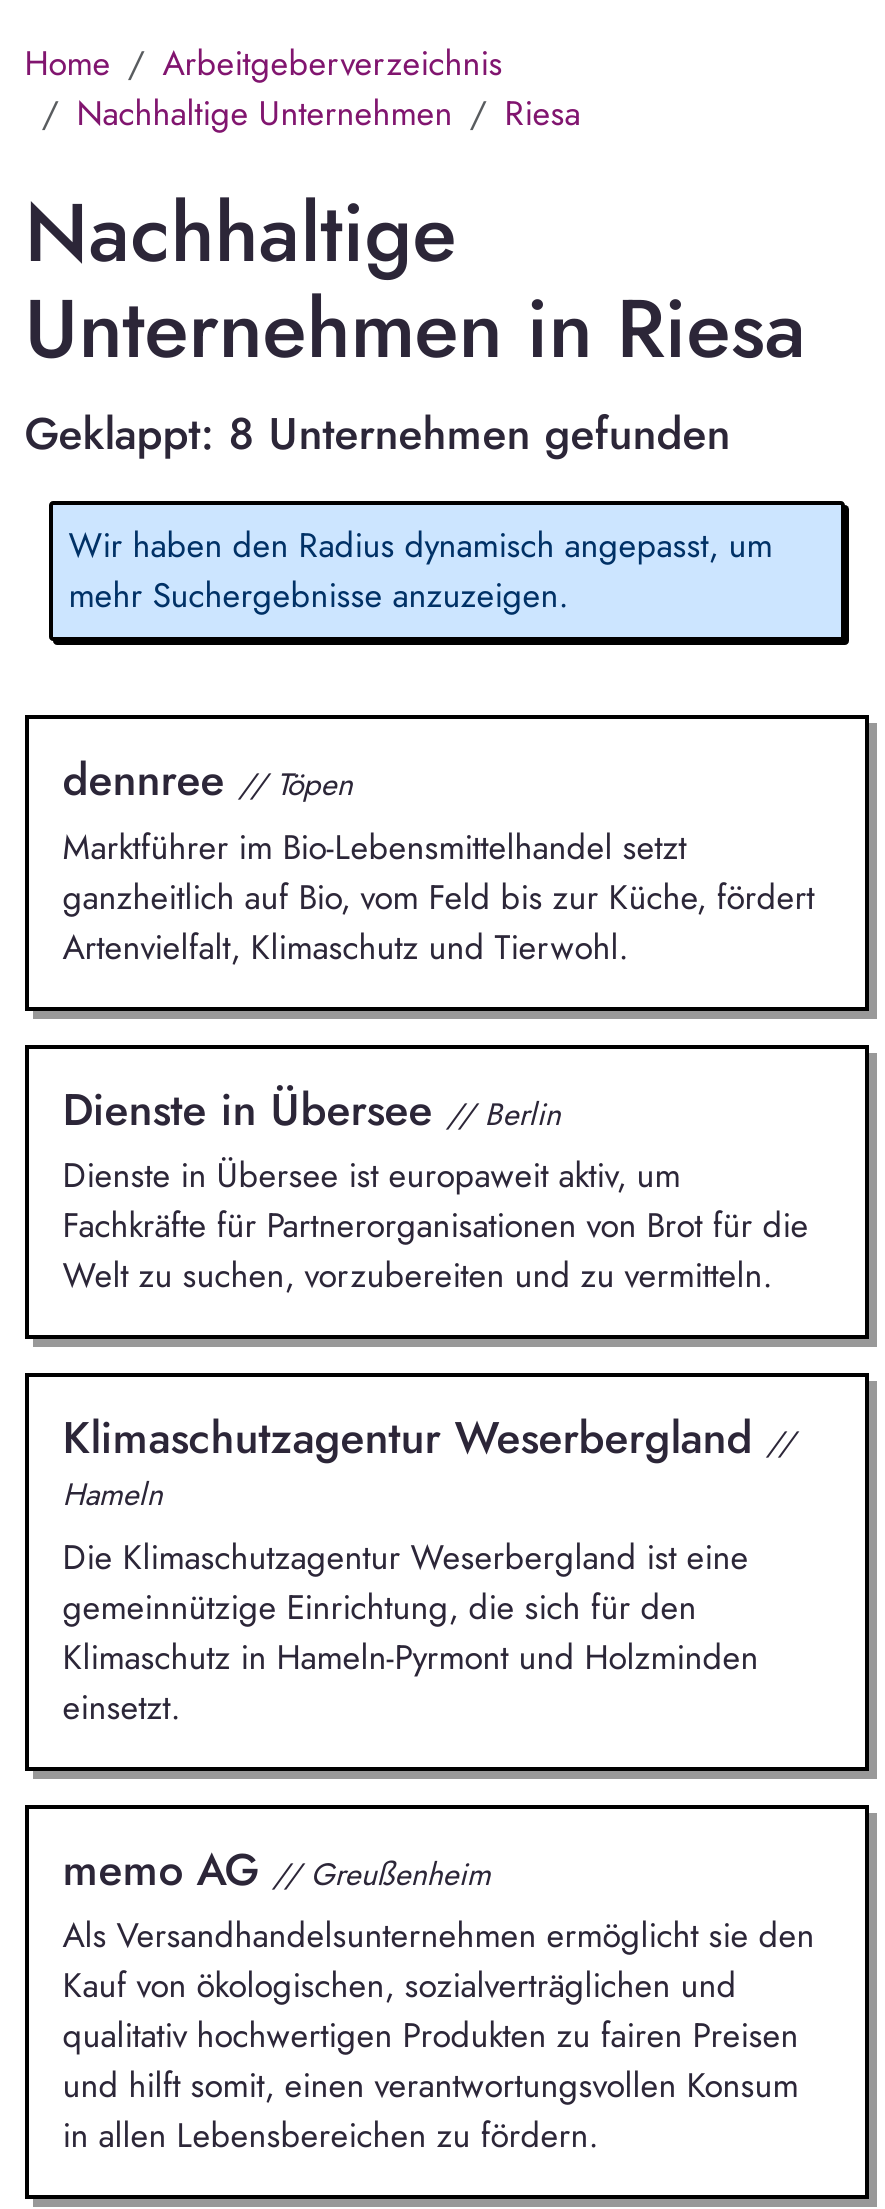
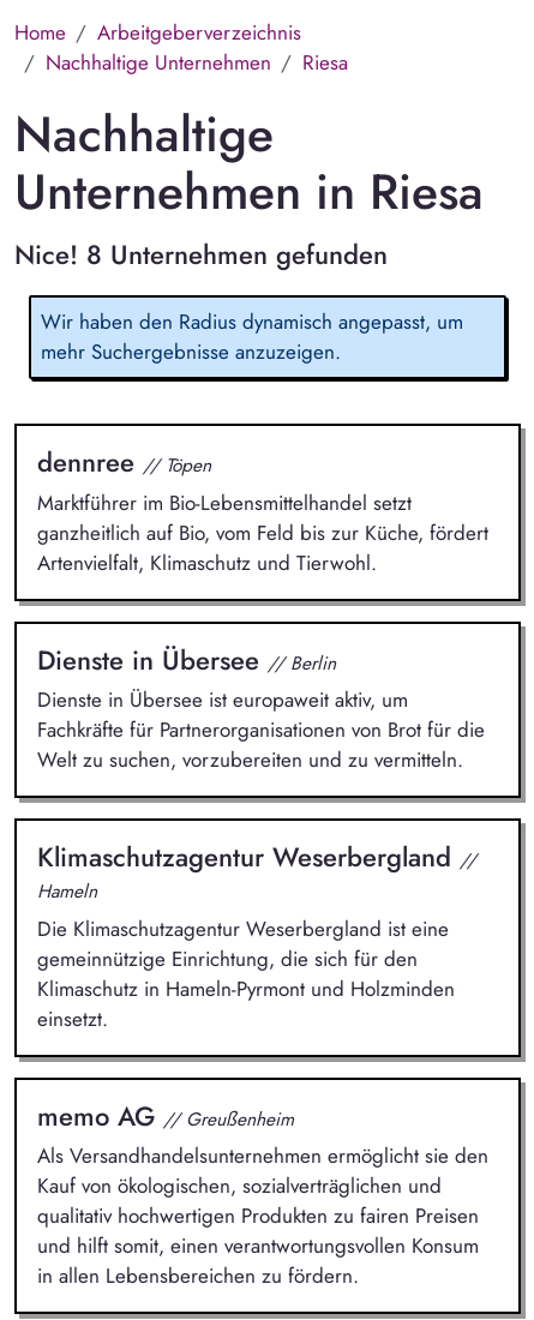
- Geklappt: 8 Unternehmen gefunden
+ Nice! 8 Unternehmen gefunden
